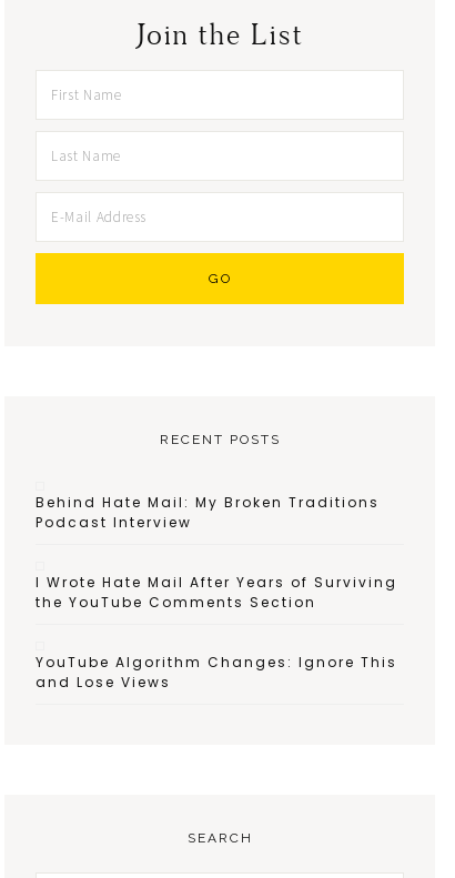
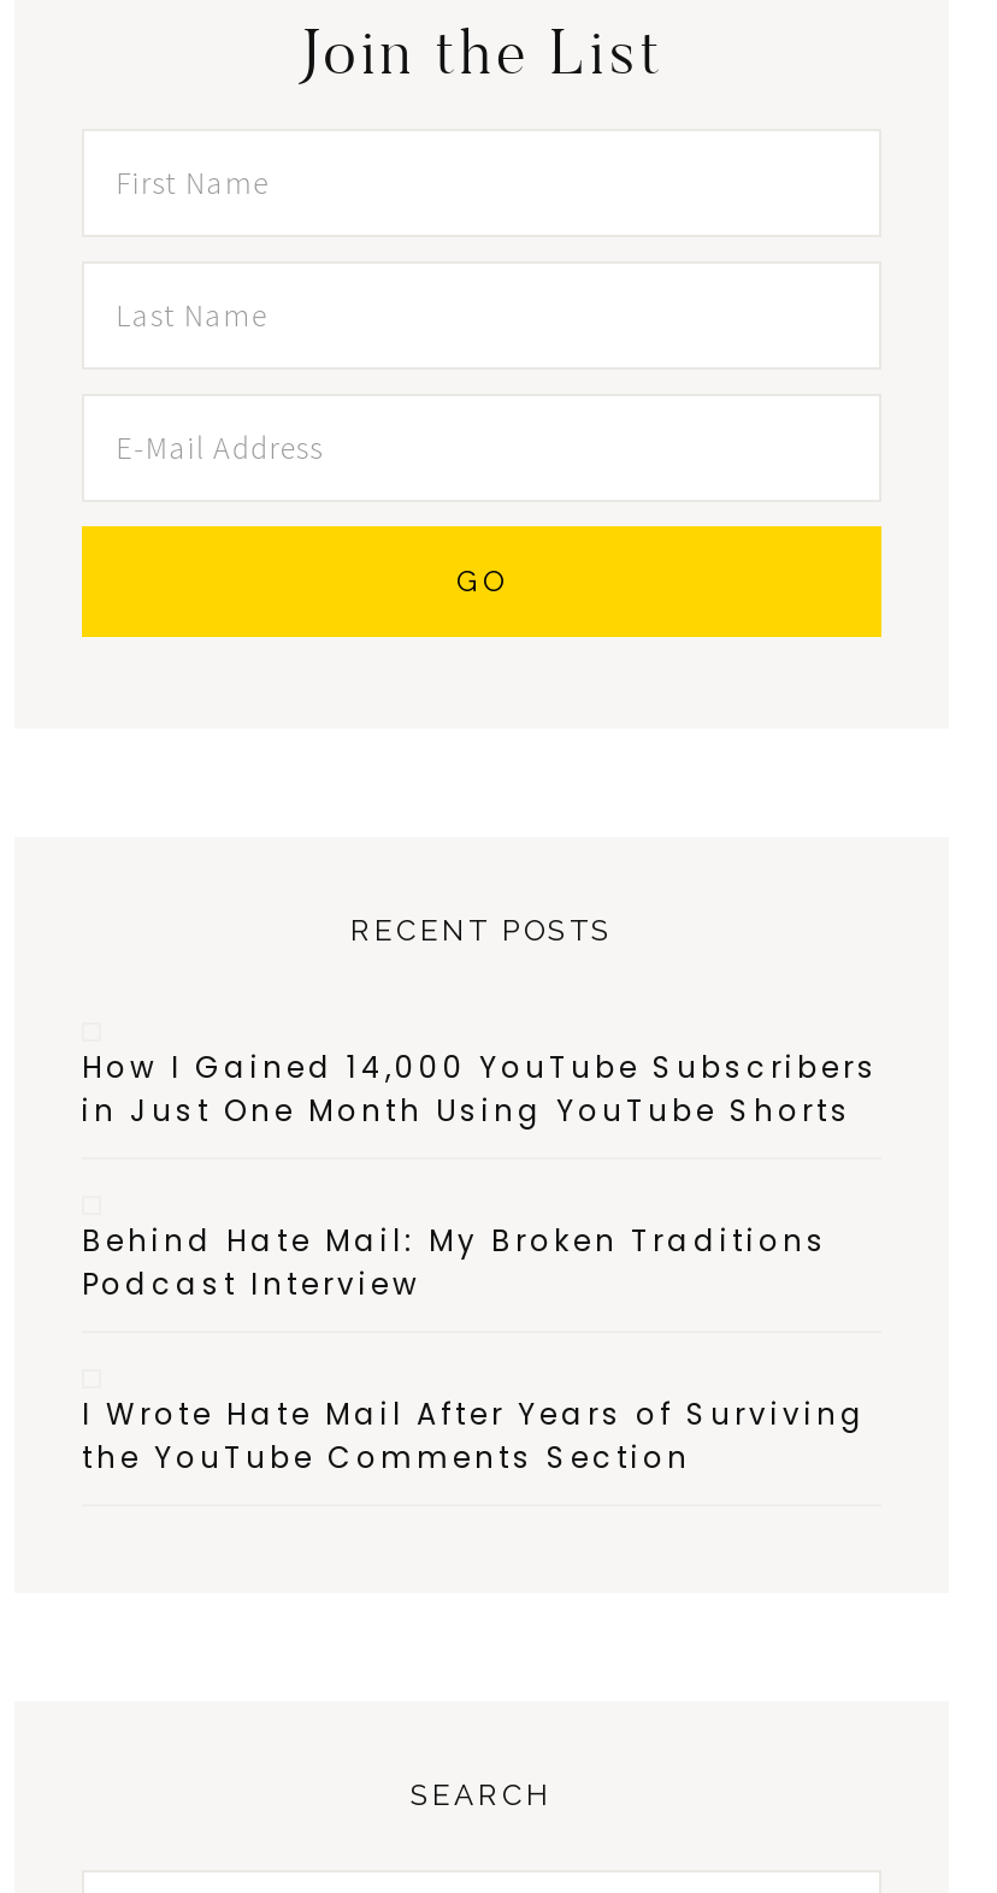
+ How I Gained 14,000 YouTube Subscribers
+ in Just One Month Using YouTube Shorts

moved down: Behind Hate Mail: My Broken Traditions | Podcast Interview | I Wrote Hate Mail After Years of Surviving | the YouTube Comments Section

- YouTube Algorithm Changes: Ignore This
- and Lose Views
